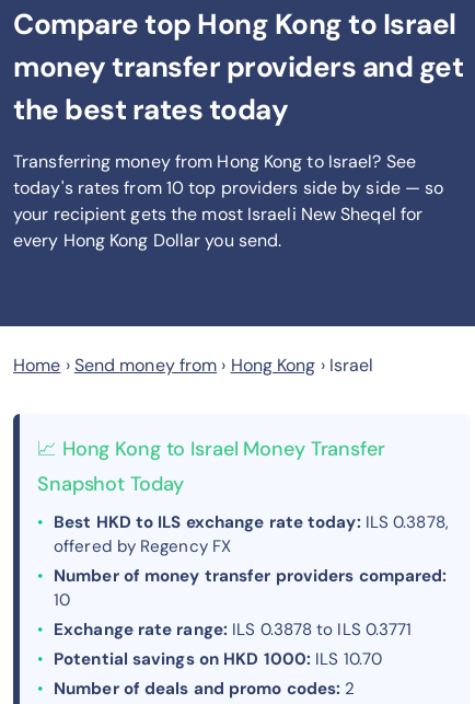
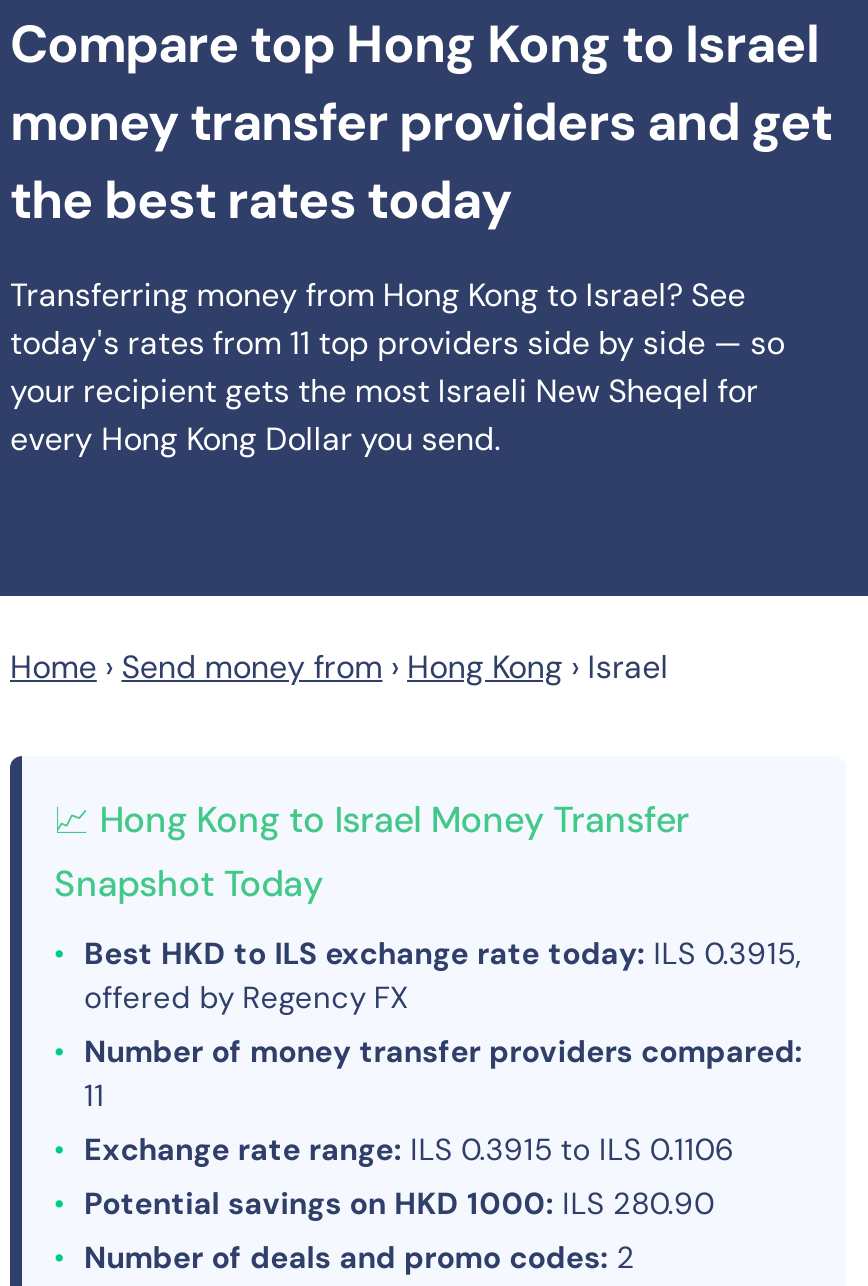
- today's rates from 10 top providers side by side — so
+ today's rates from 11 top providers side by side — so

- Best HKD to ILS exchange rate today: ILS 0.3878,
+ Best HKD to ILS exchange rate today: ILS 0.3915,

- 10
+ 11

- Exchange rate range: ILS 0.3878 to ILS 0.3771
+ Exchange rate range: ILS 0.3915 to ILS 0.1106

- Potential savings on HKD 1000: ILS 10.70
+ Potential savings on HKD 1000: ILS 280.90
